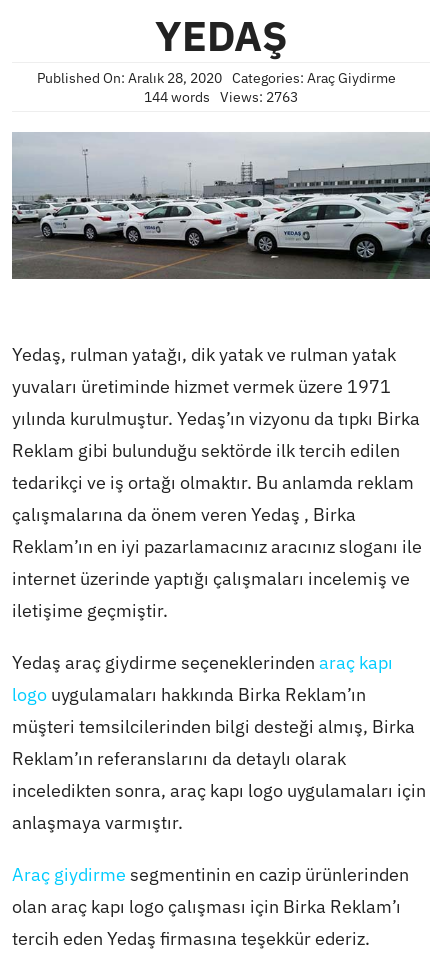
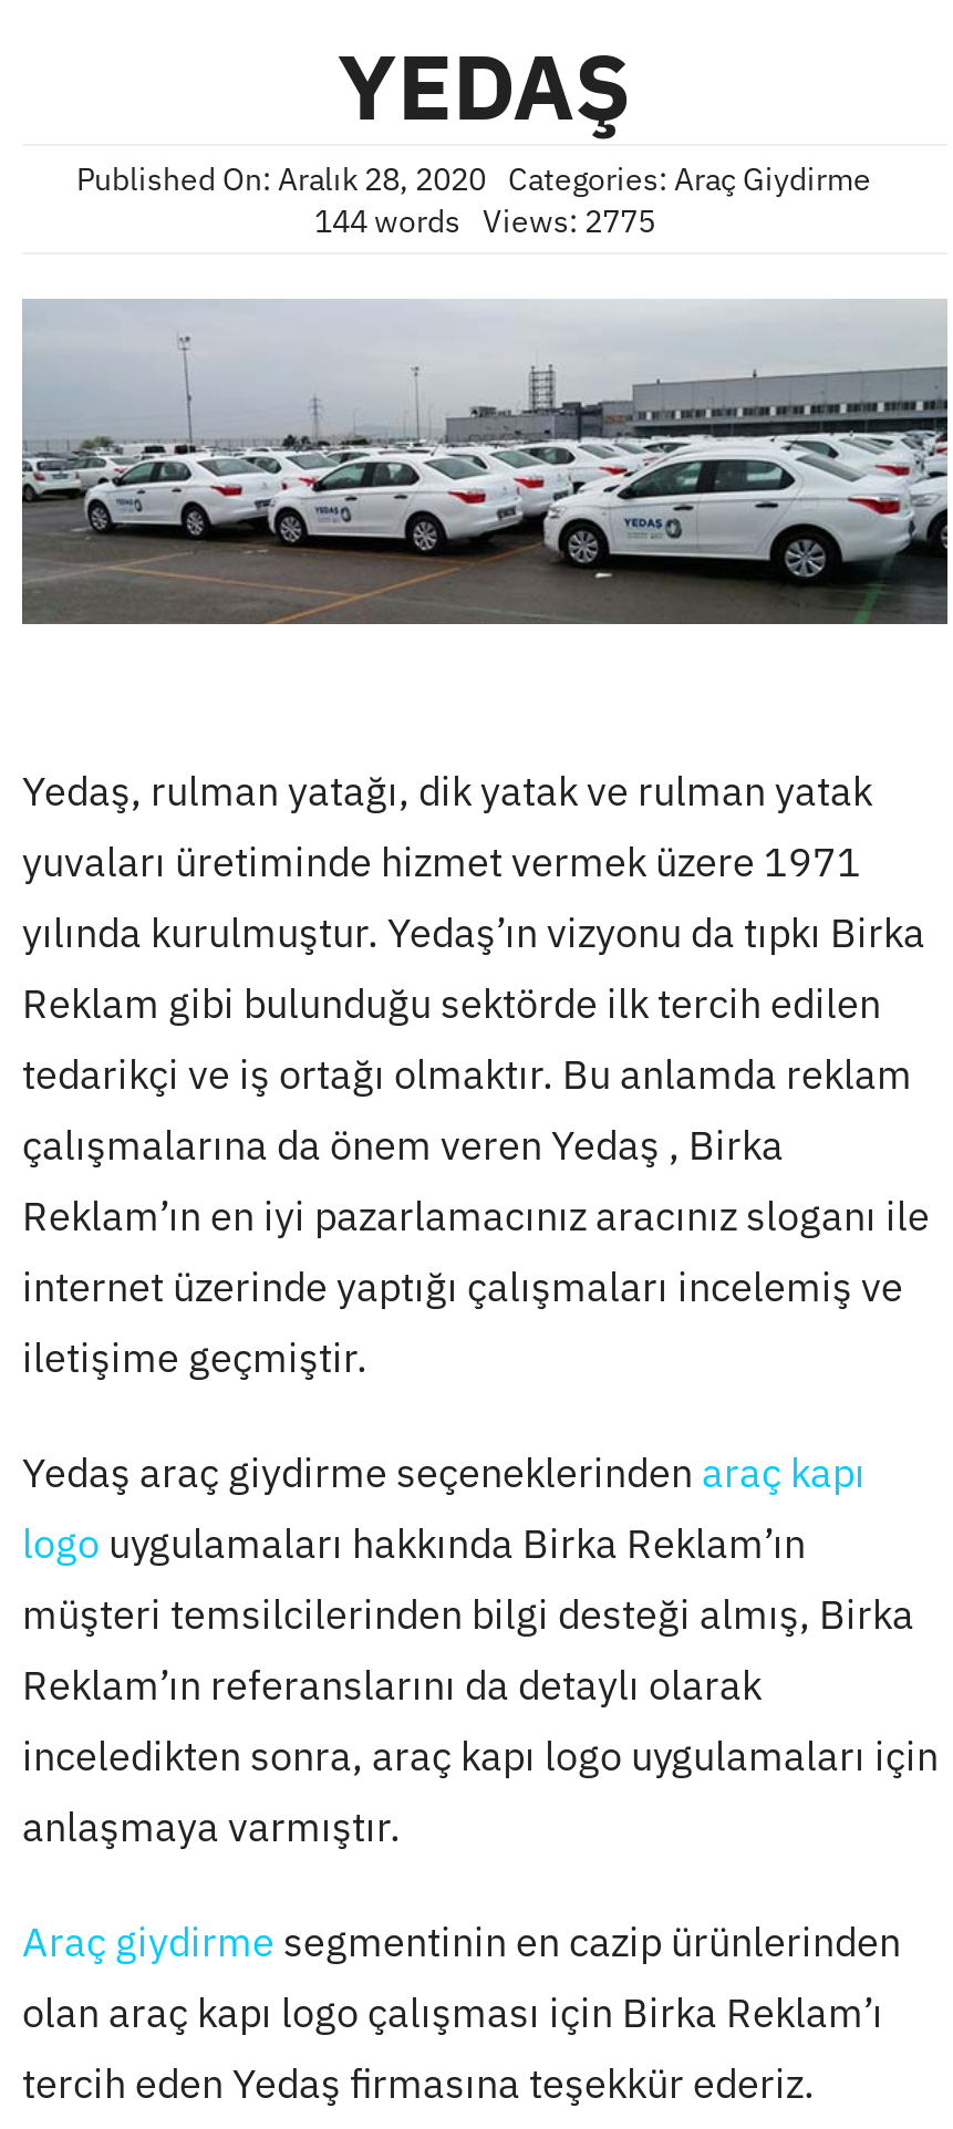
- 144 words Views: 2763
+ 144 words Views: 2775
